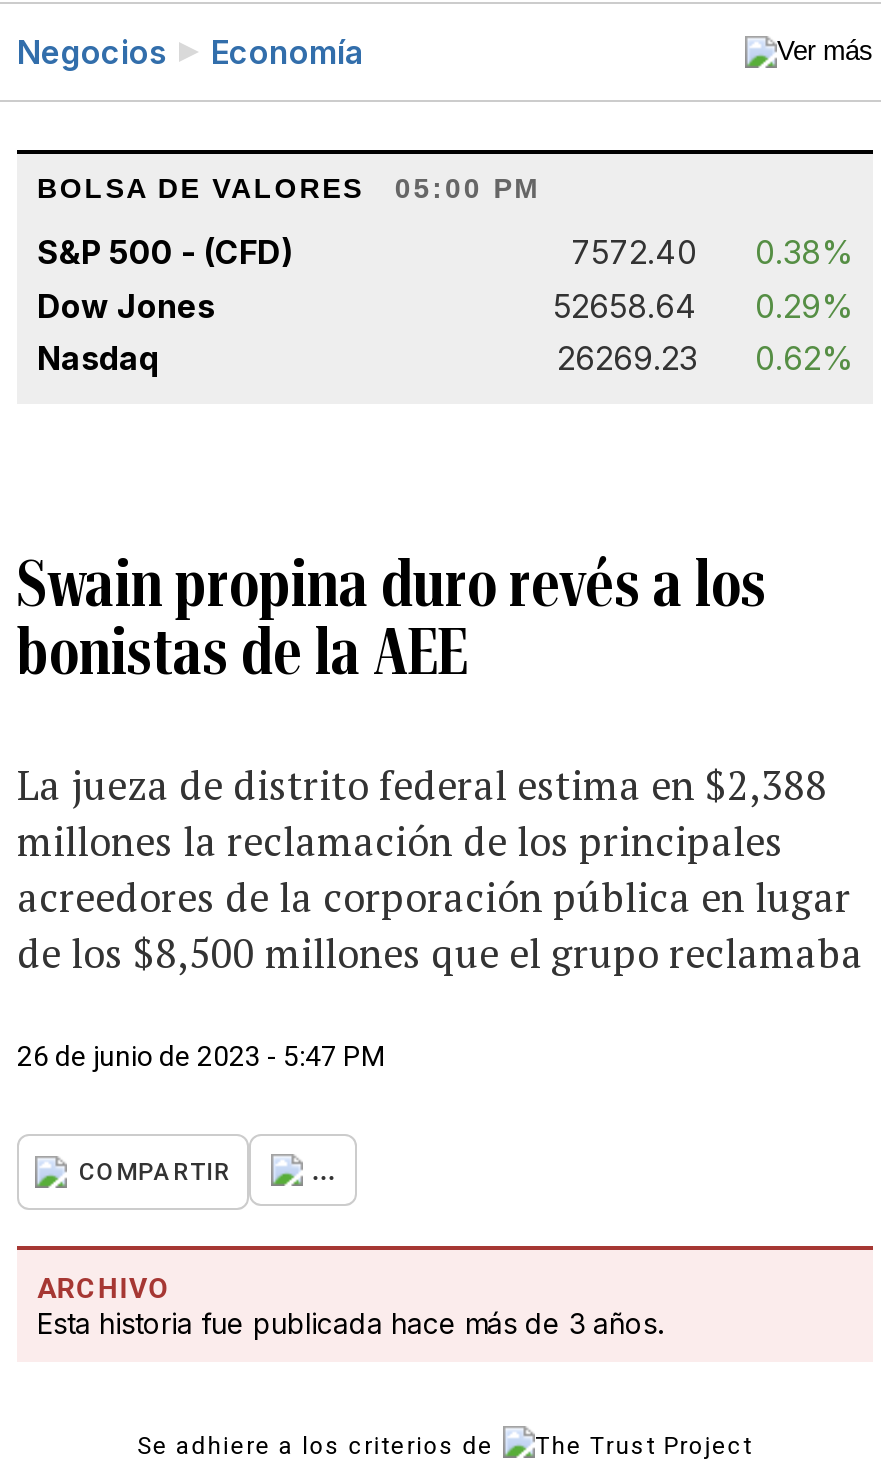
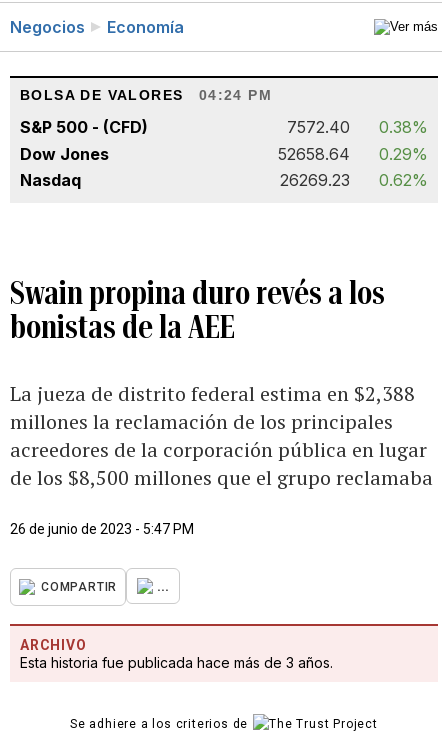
- BOLSA DE VALORES 05:00 PM
+ BOLSA DE VALORES 04:24 PM
